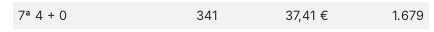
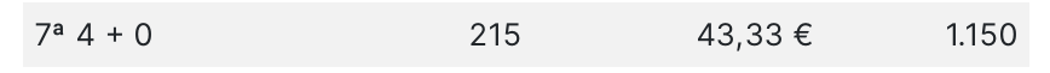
- 341
+ 215

- 37,41 €
+ 43,33 €

- 1.679
+ 1.150
